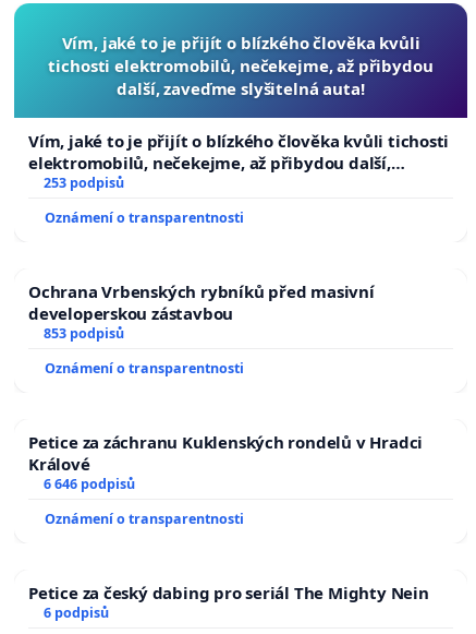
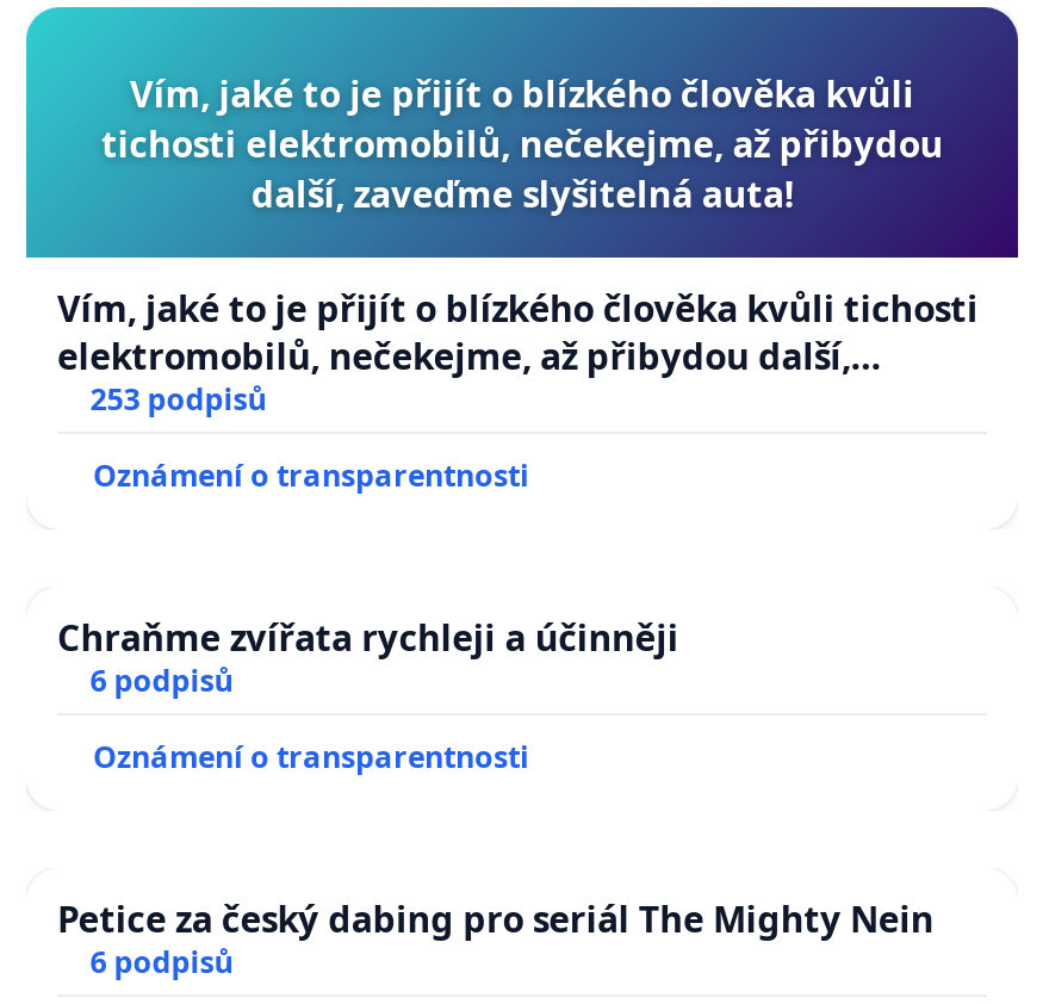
- Ochrana Vrbenských rybníků před masivní
- developerskou zástavbou
- 853 podpisů
- Oznámení o transparentnosti
- Petice za záchranu Kuklenských rondelů v Hradci
- Králové
- 6 646 podpisů
+ Chraňme zvířata rychleji a účinněji
+ 6 podpisů
